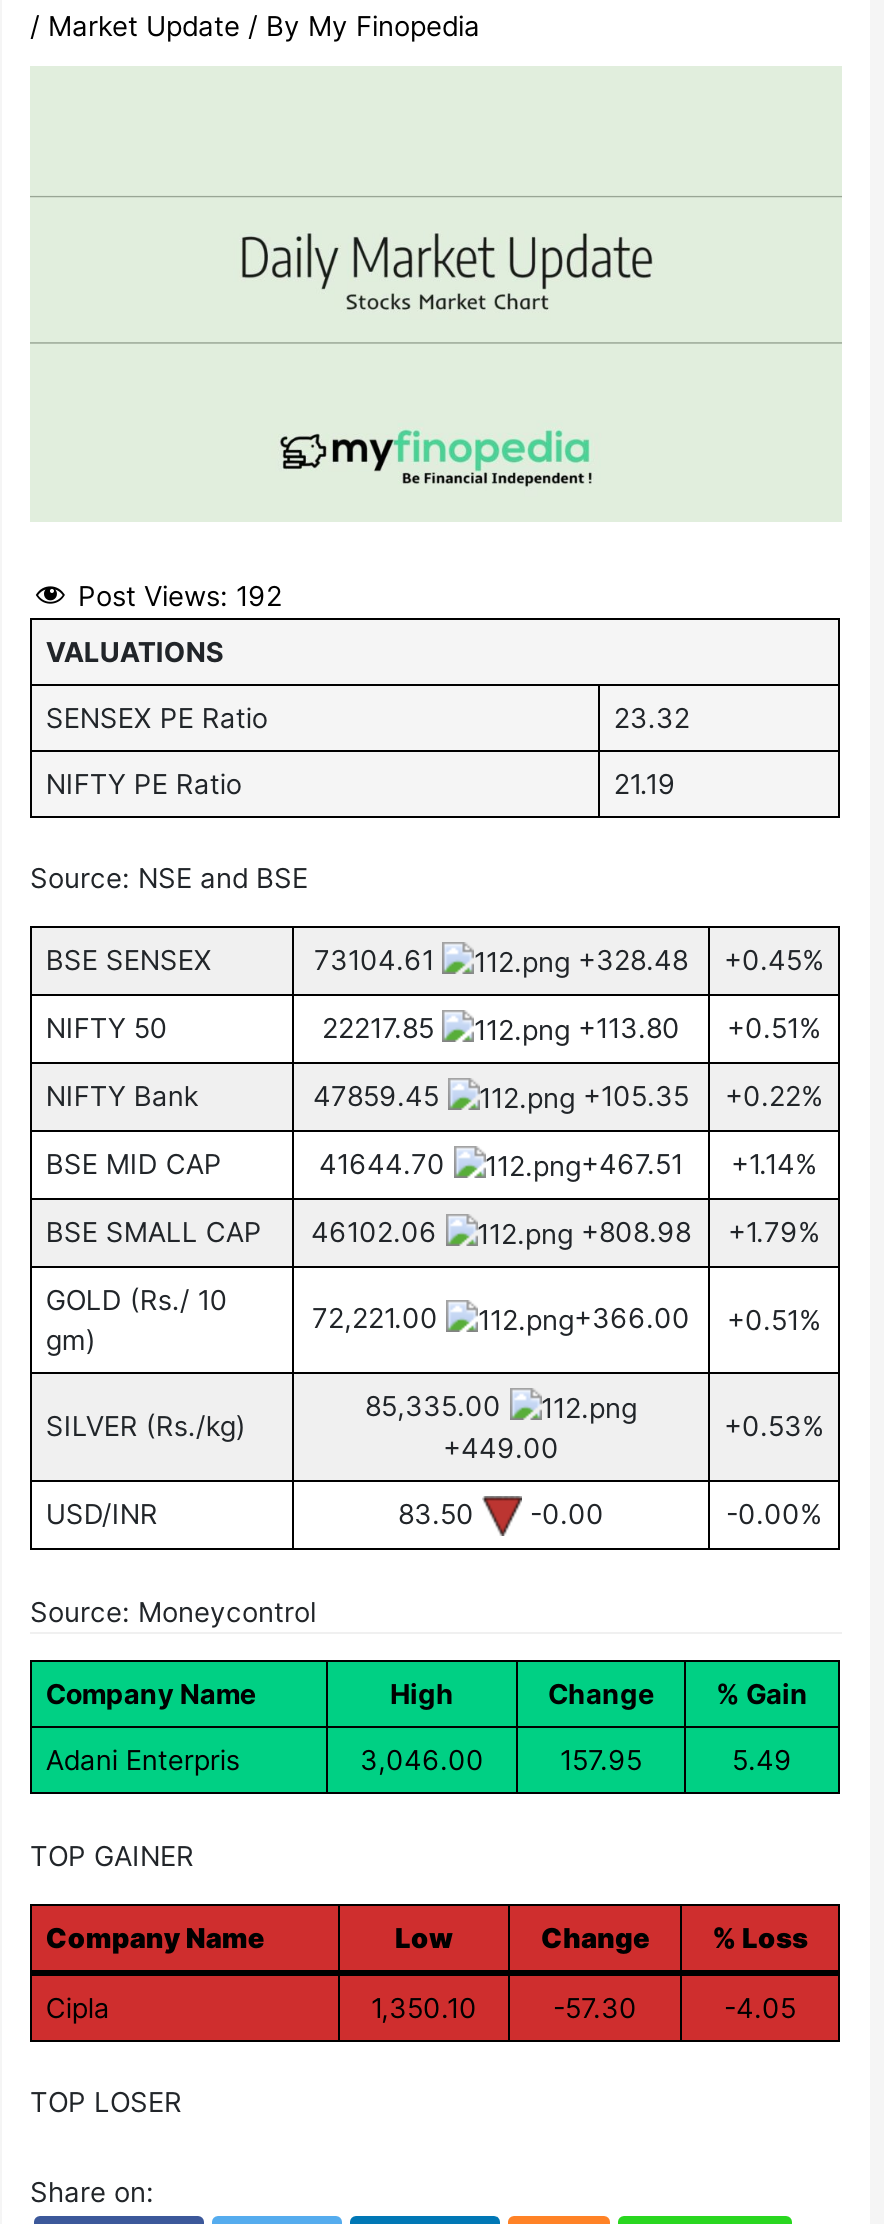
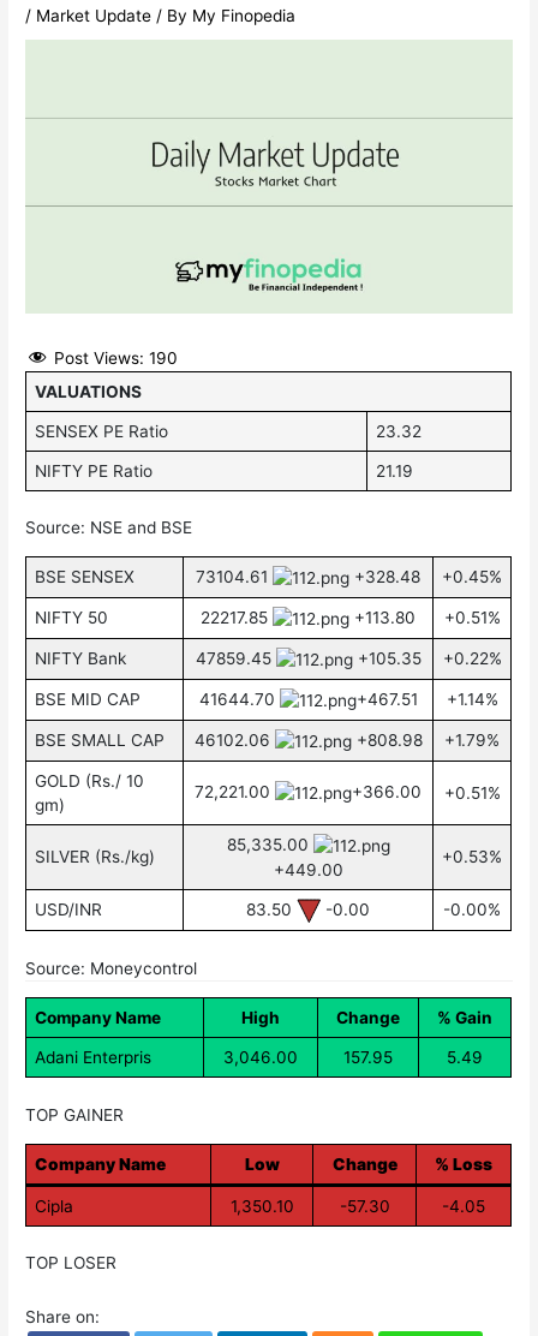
- Post Views: 192
+ Post Views: 190
